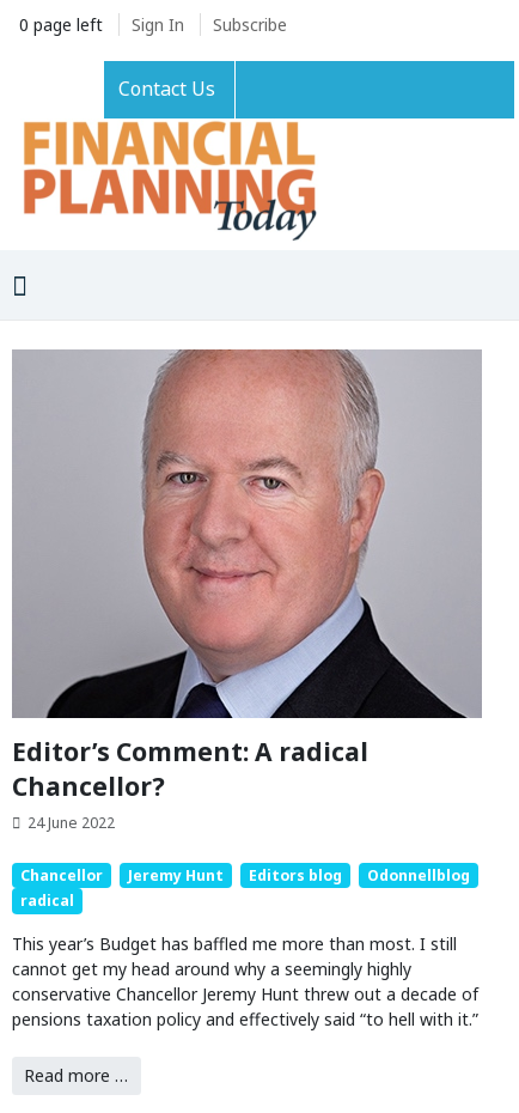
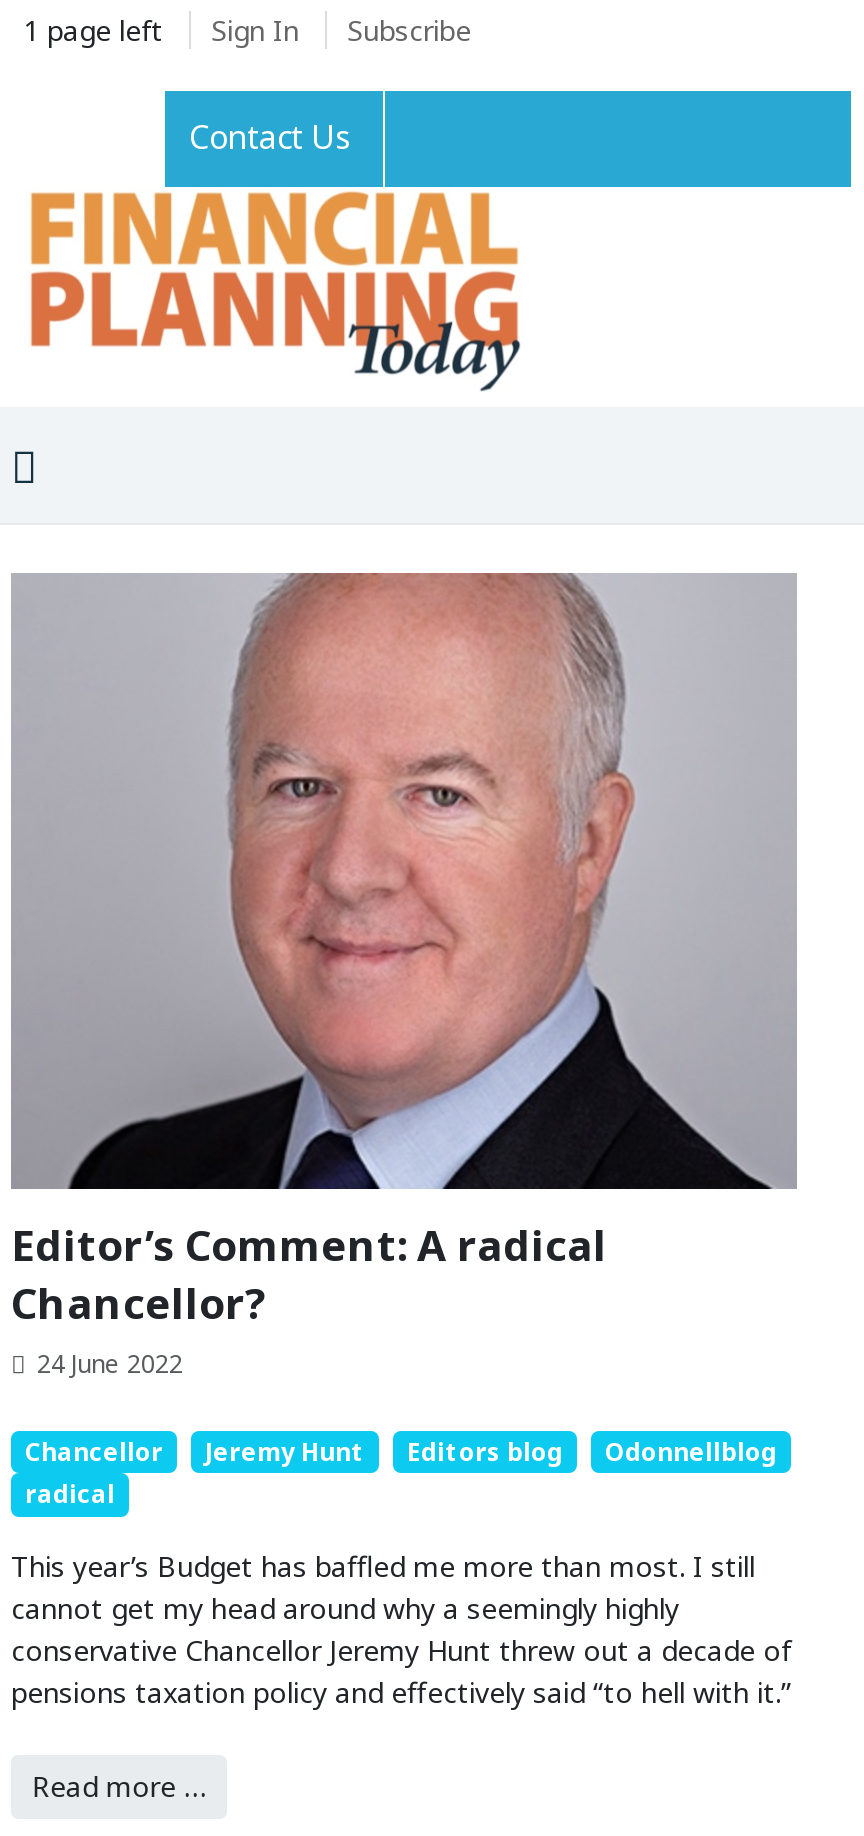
- 0 page left Sign In Subscribe
+ 1 page left Sign In Subscribe
